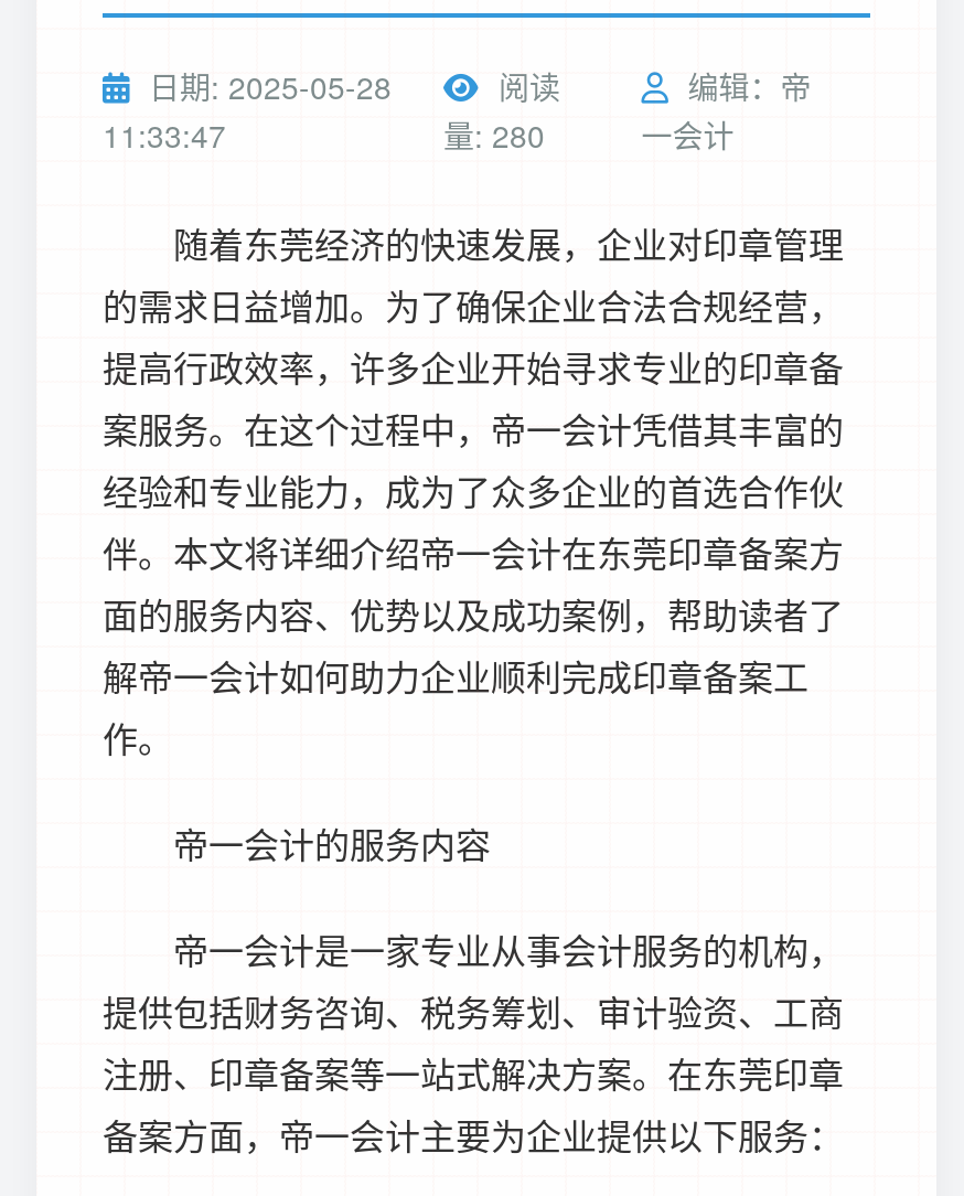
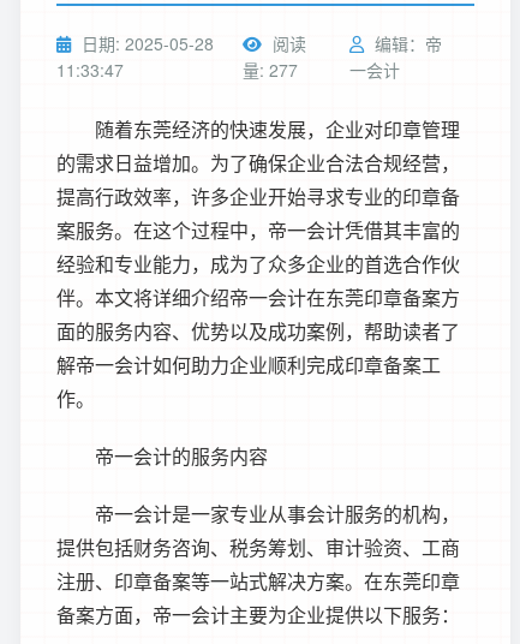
- 量: 280
+ 量: 277
